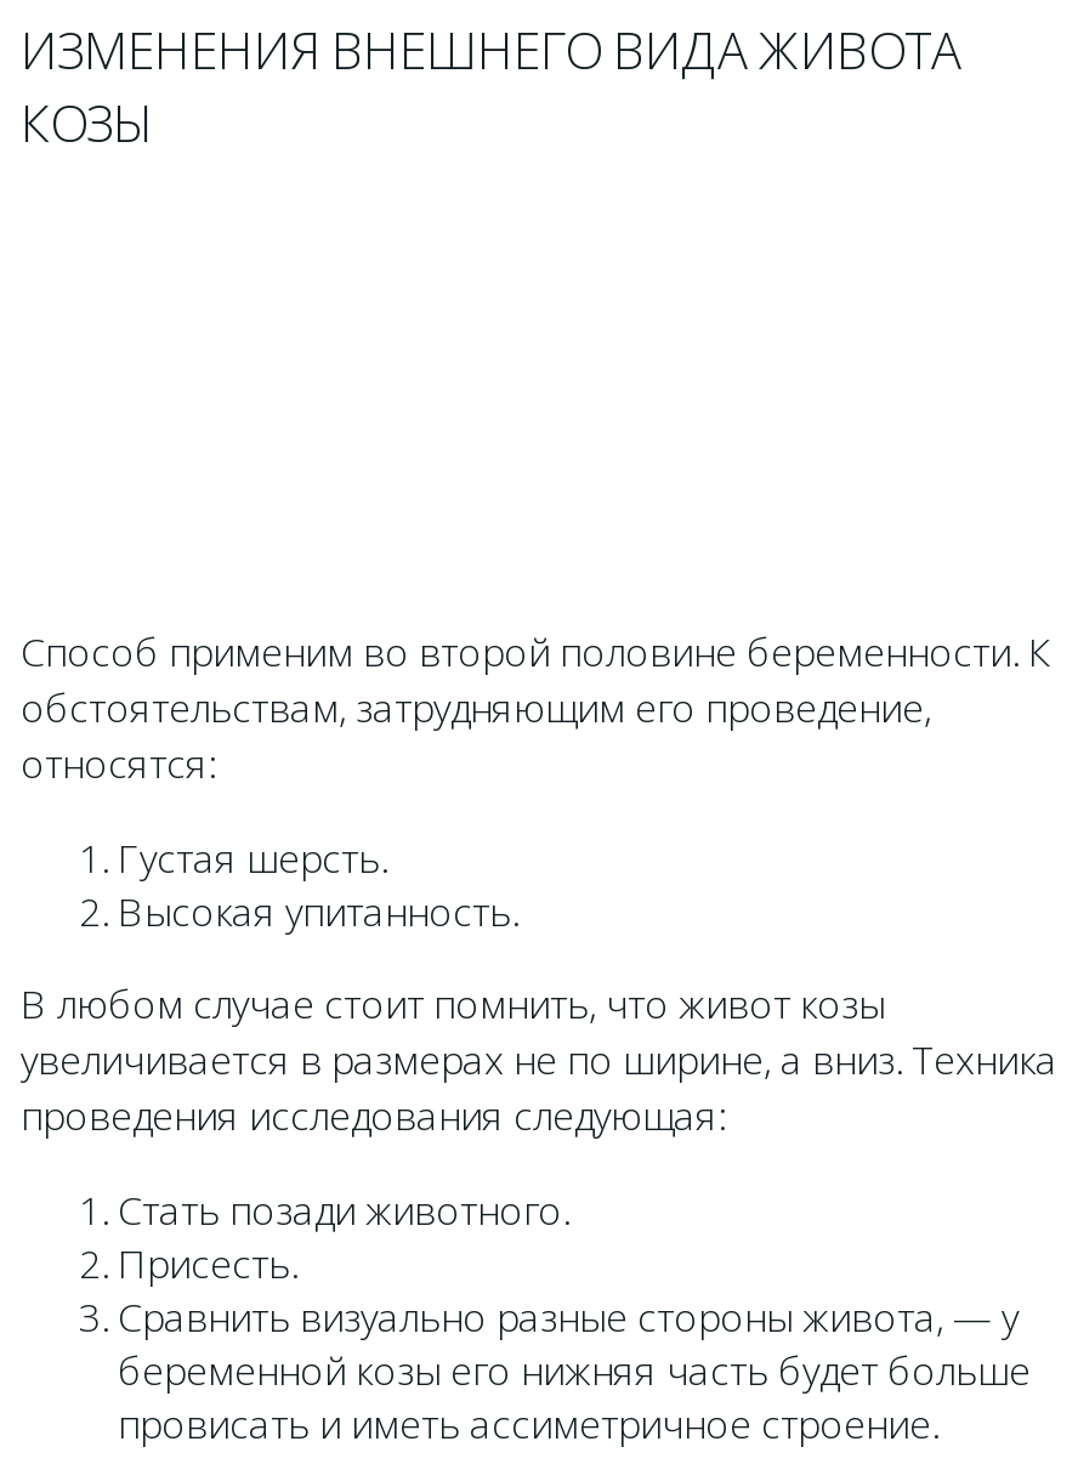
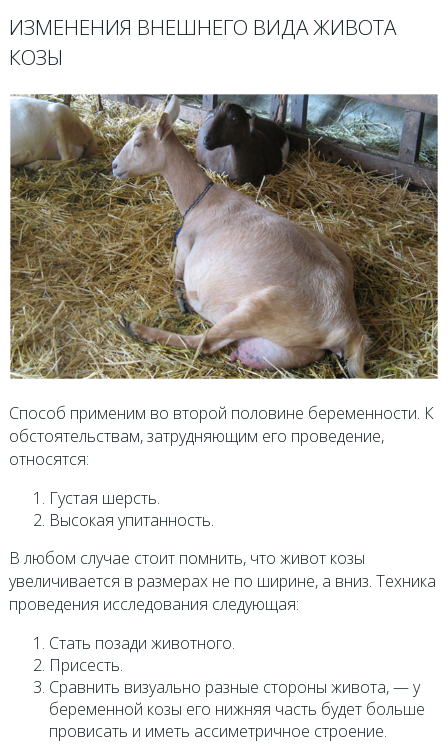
+ [image]
